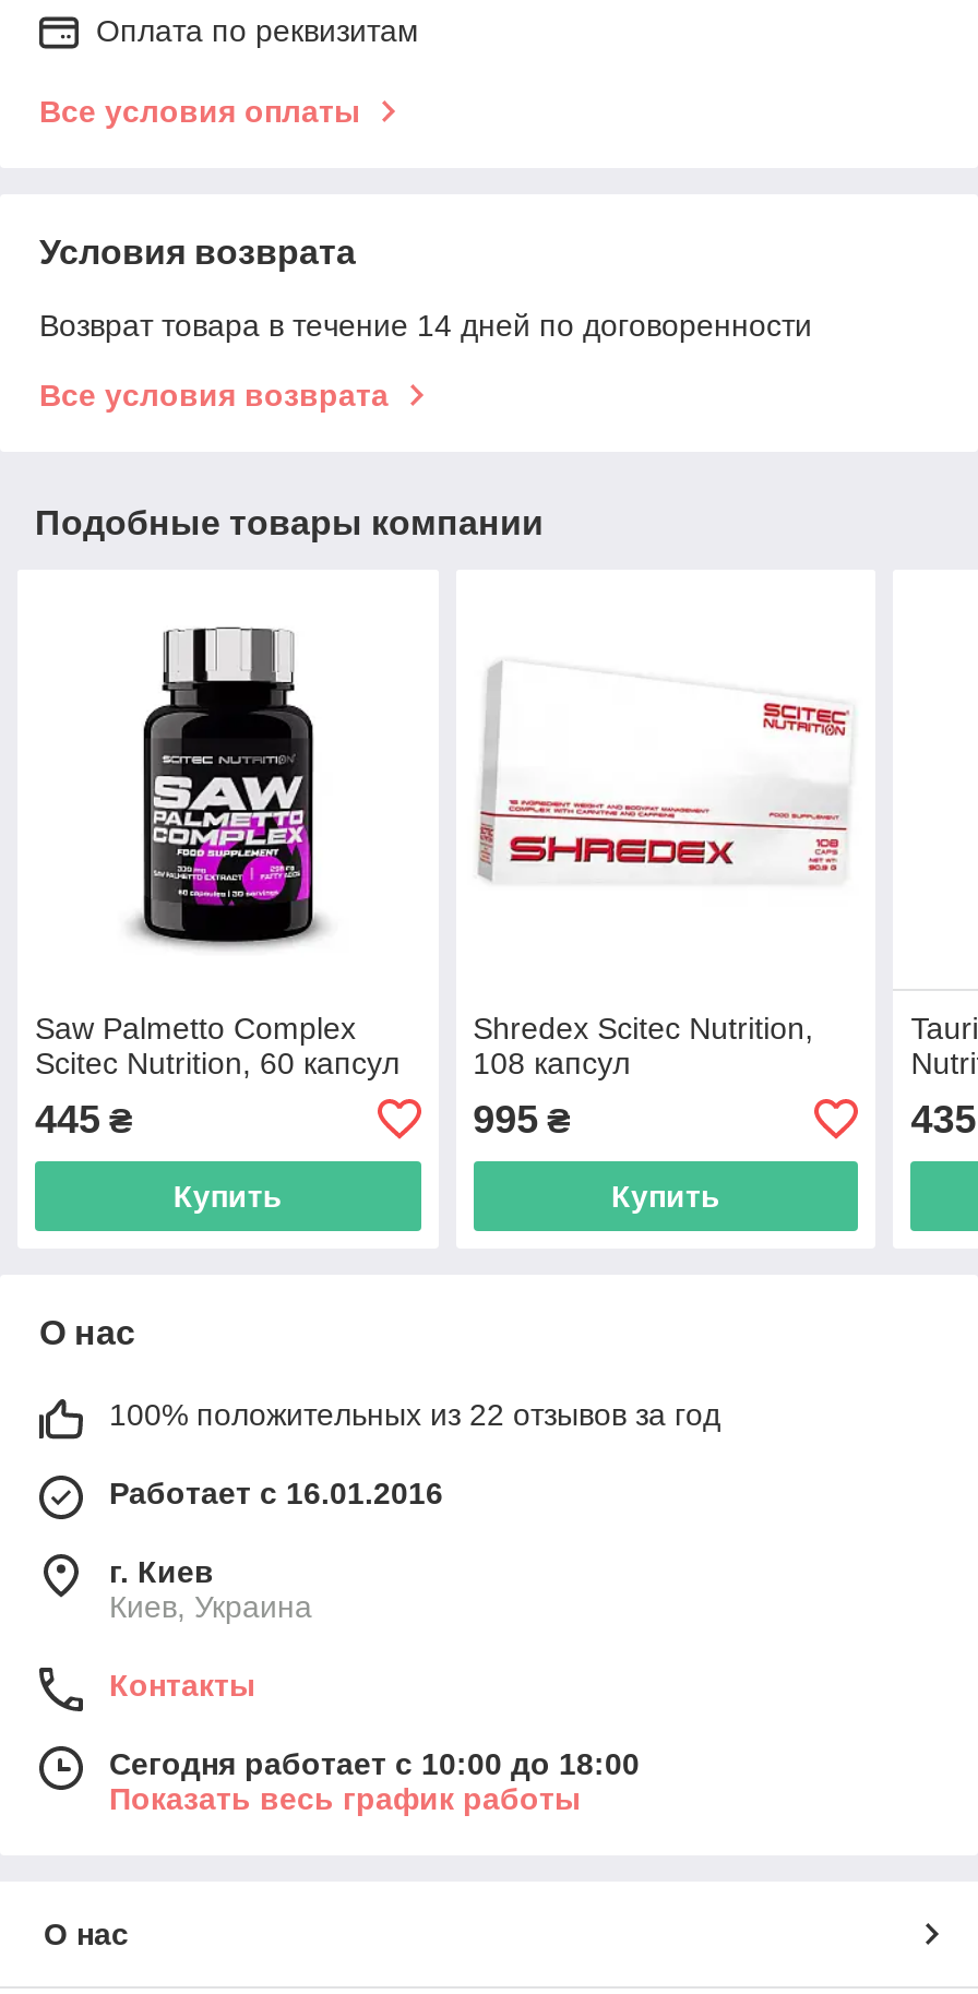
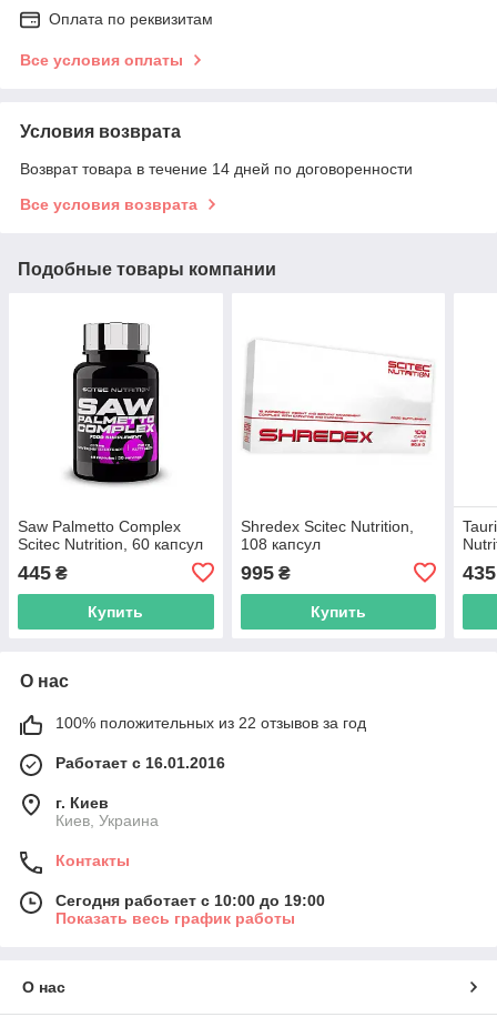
- Сегодня работает с 10:00 до 18:00
+ Сегодня работает с 10:00 до 19:00
